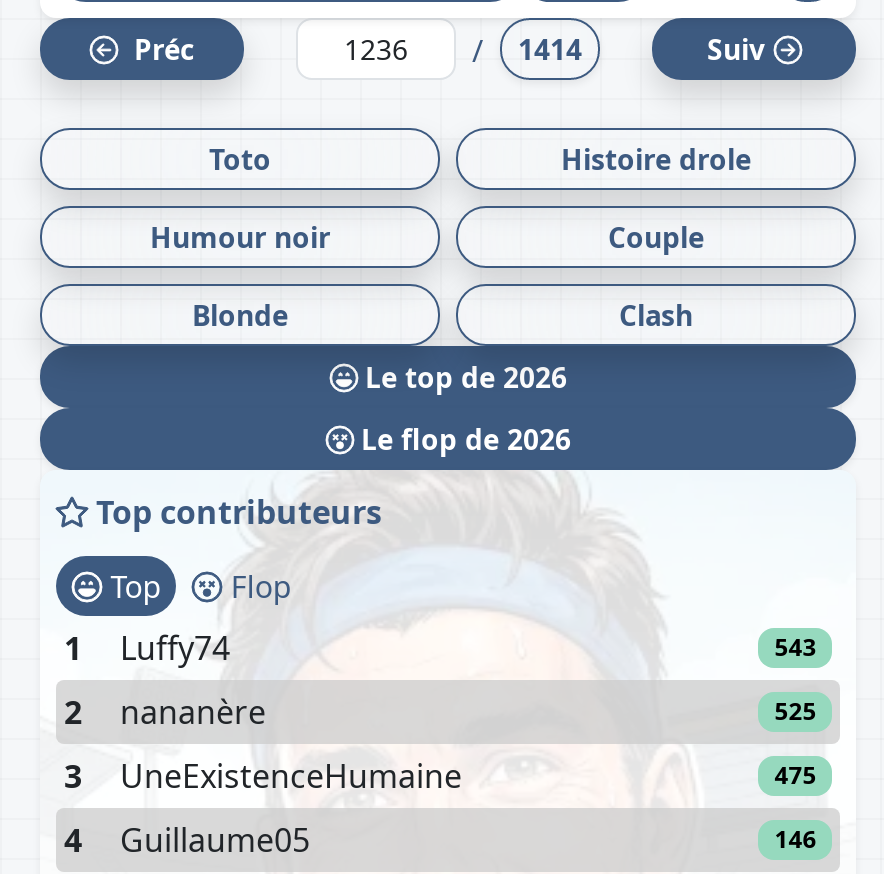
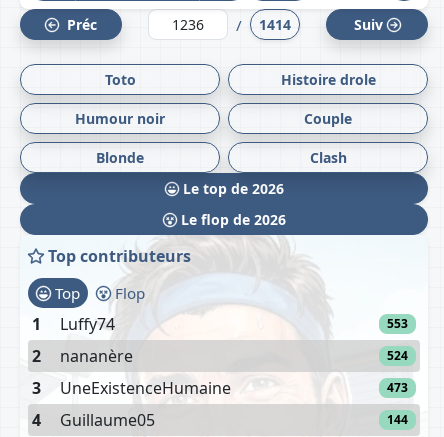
- 543
+ 553

- 525
+ 524

- 475
+ 473

- 146
+ 144
